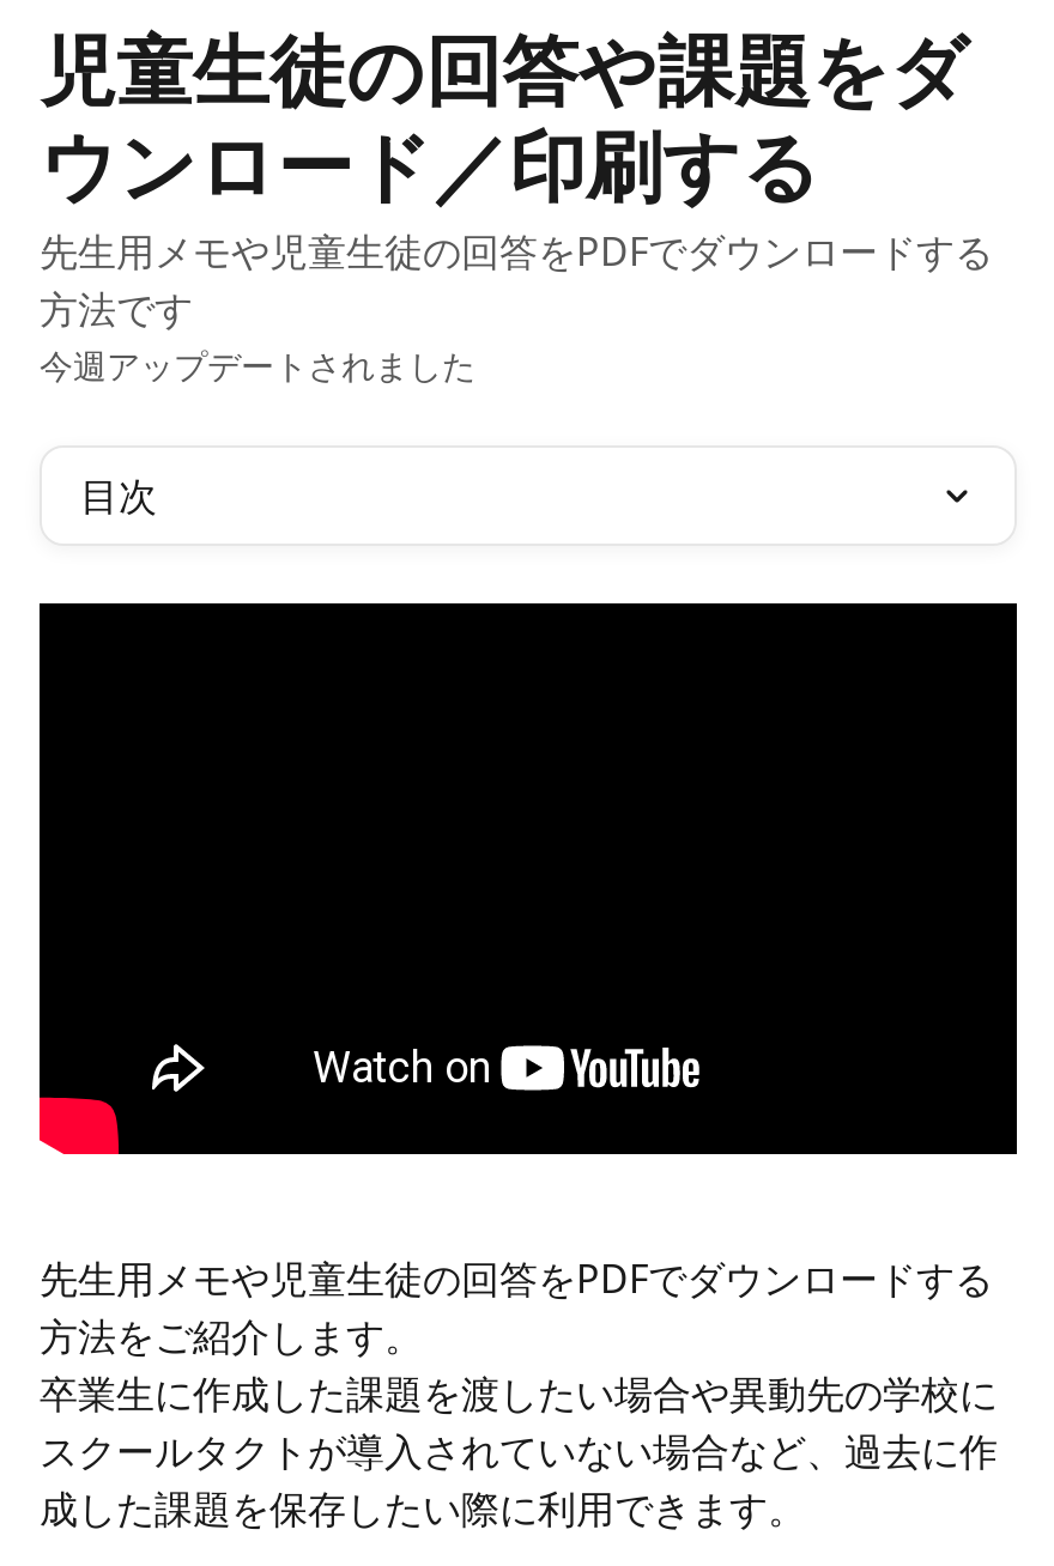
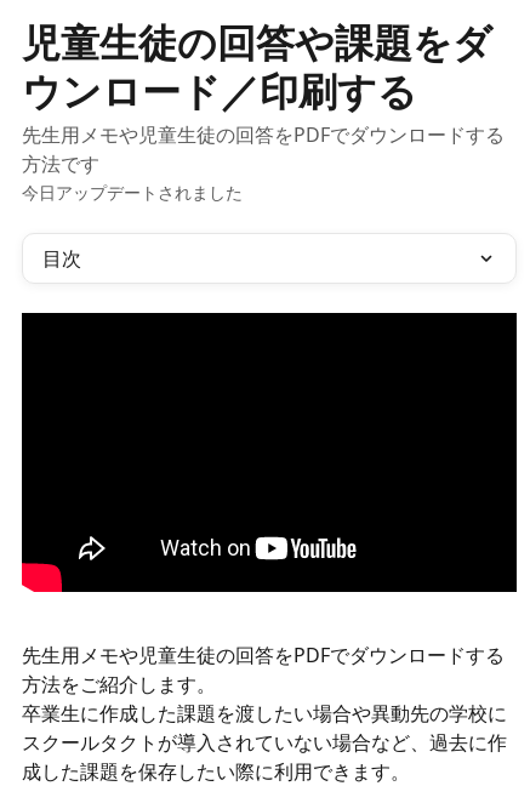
- 今週アップデートされました
+ 今日アップデートされました
